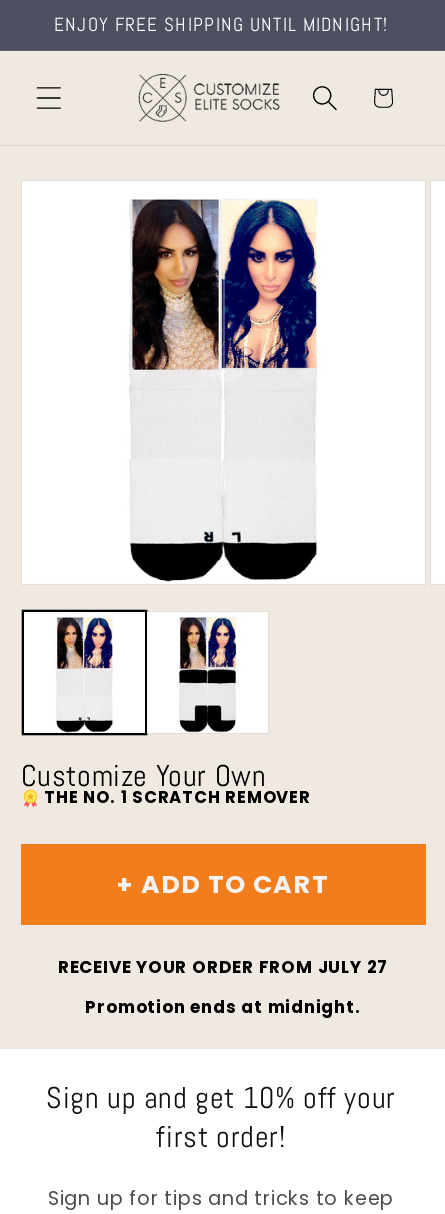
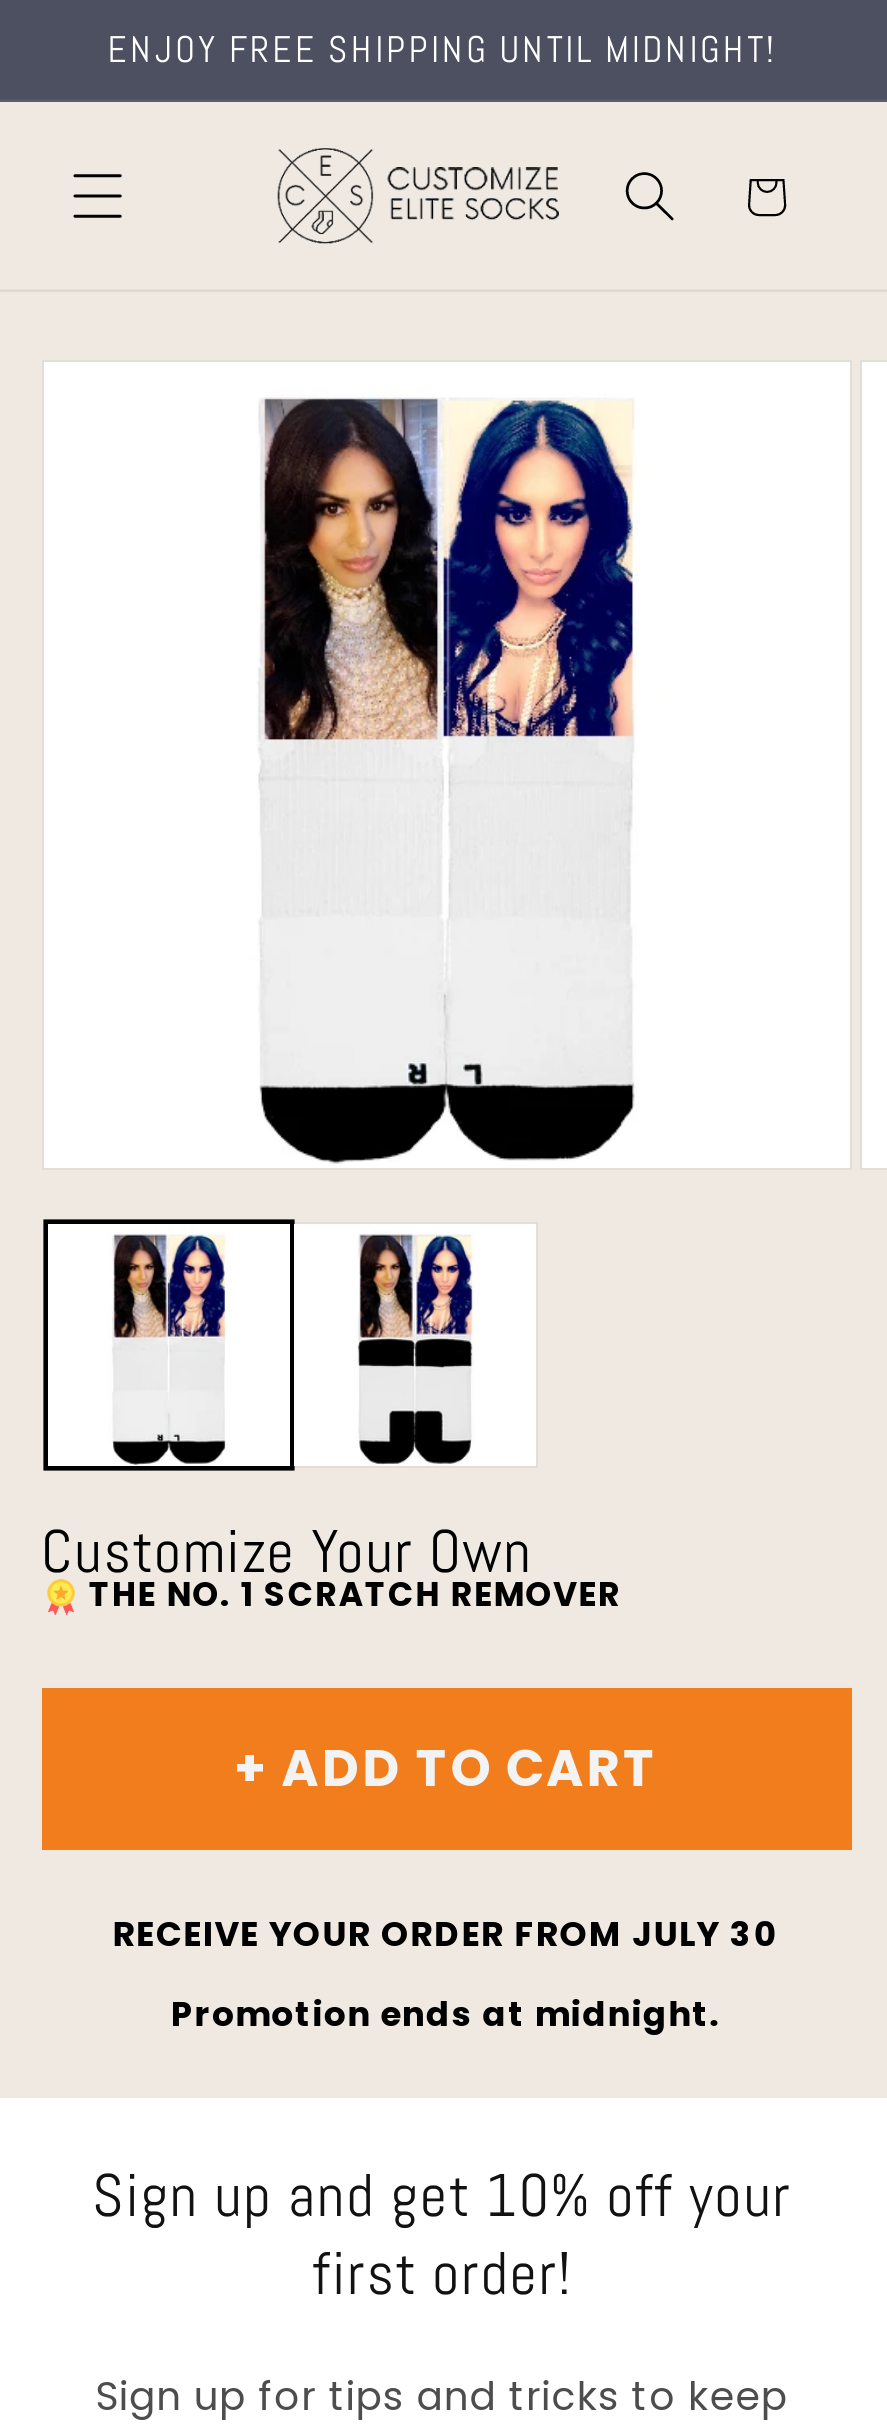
- RECEIVE YOUR ORDER FROM JULY 27
+ RECEIVE YOUR ORDER FROM JULY 30
